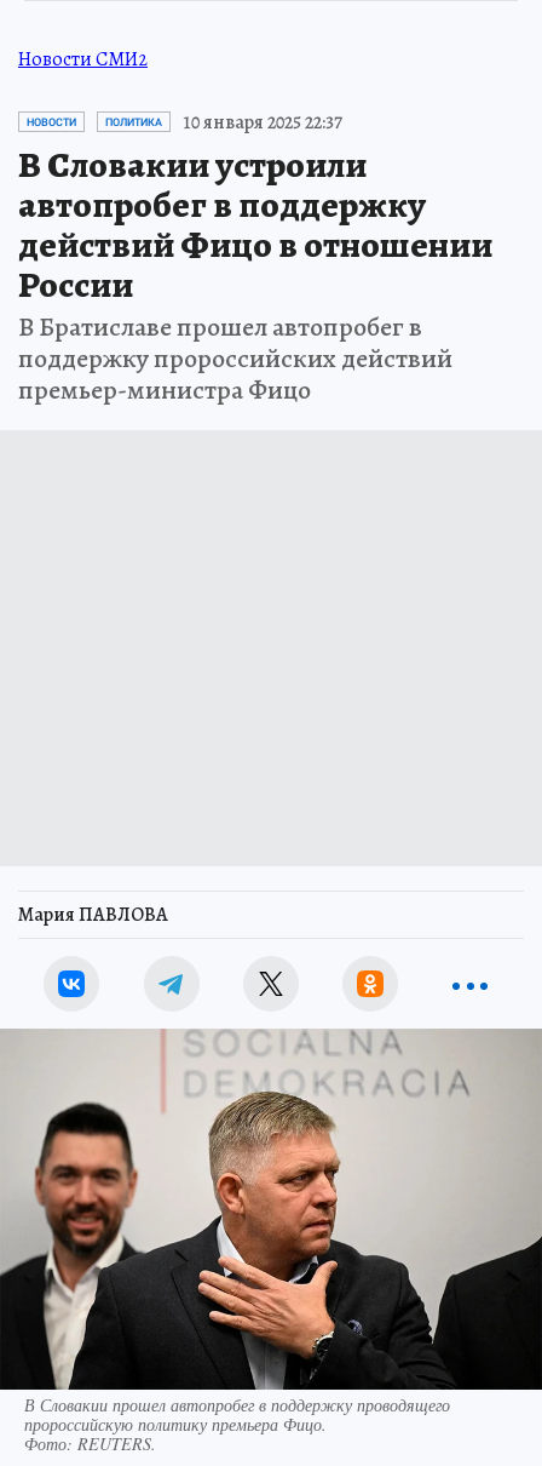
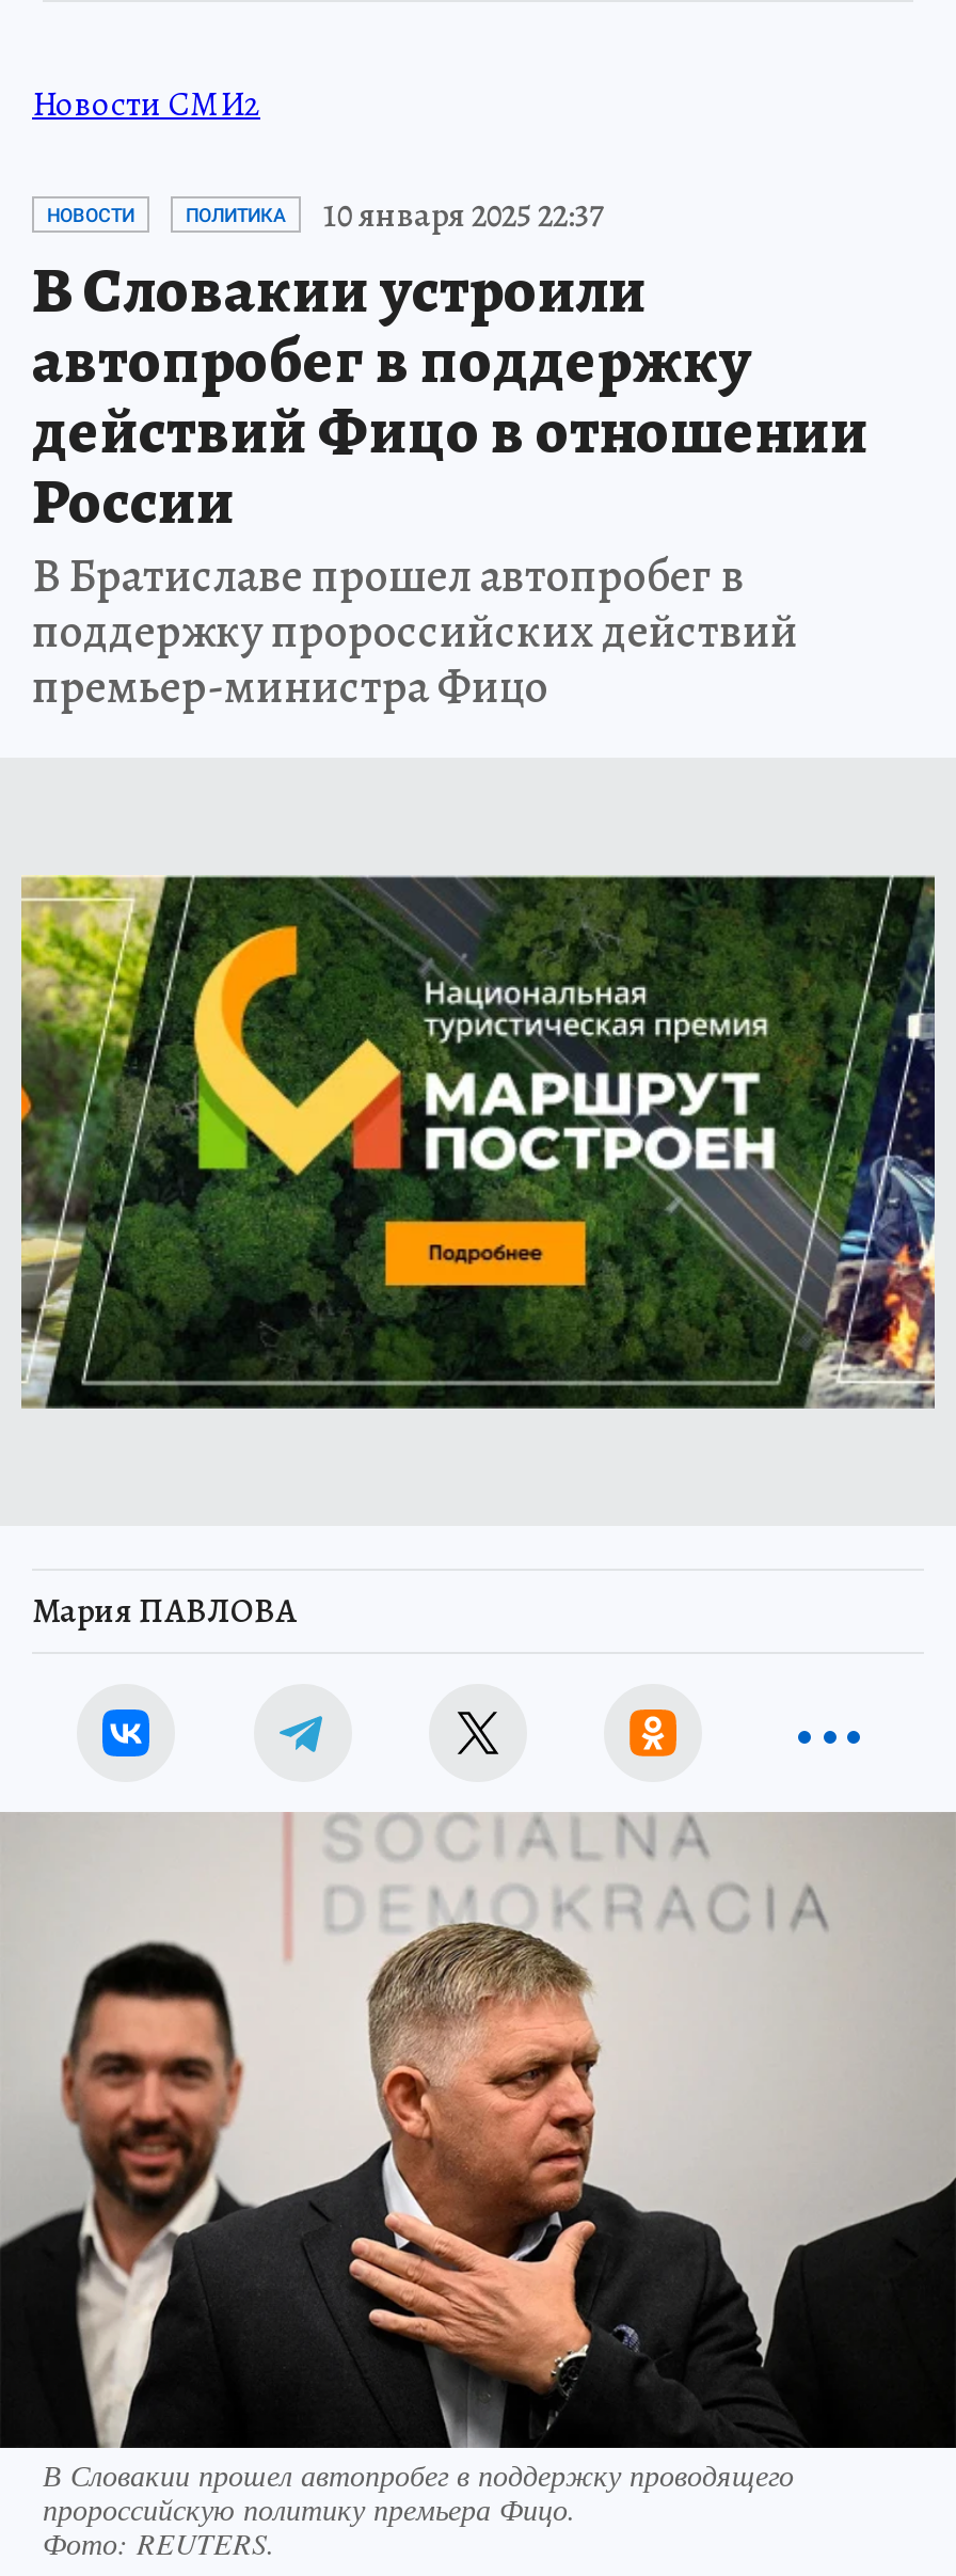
+ [image]
